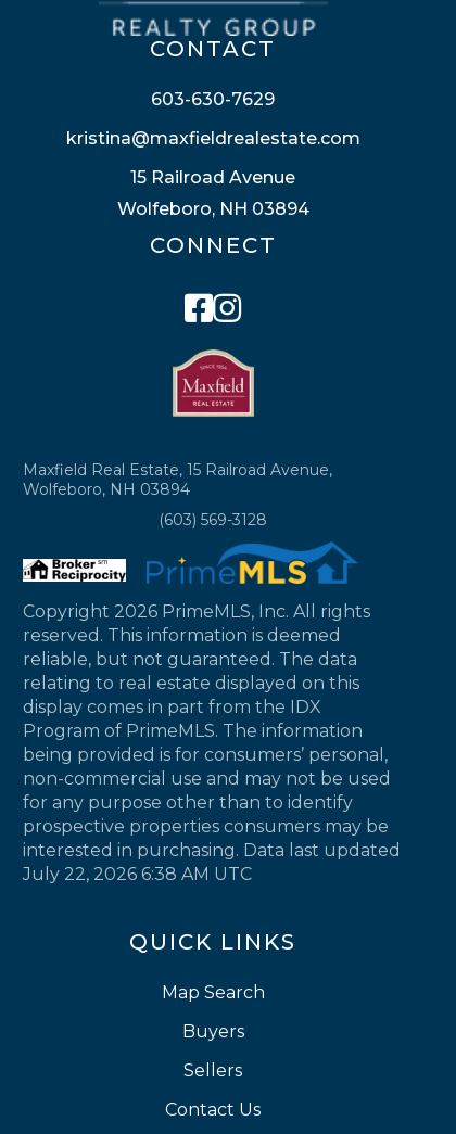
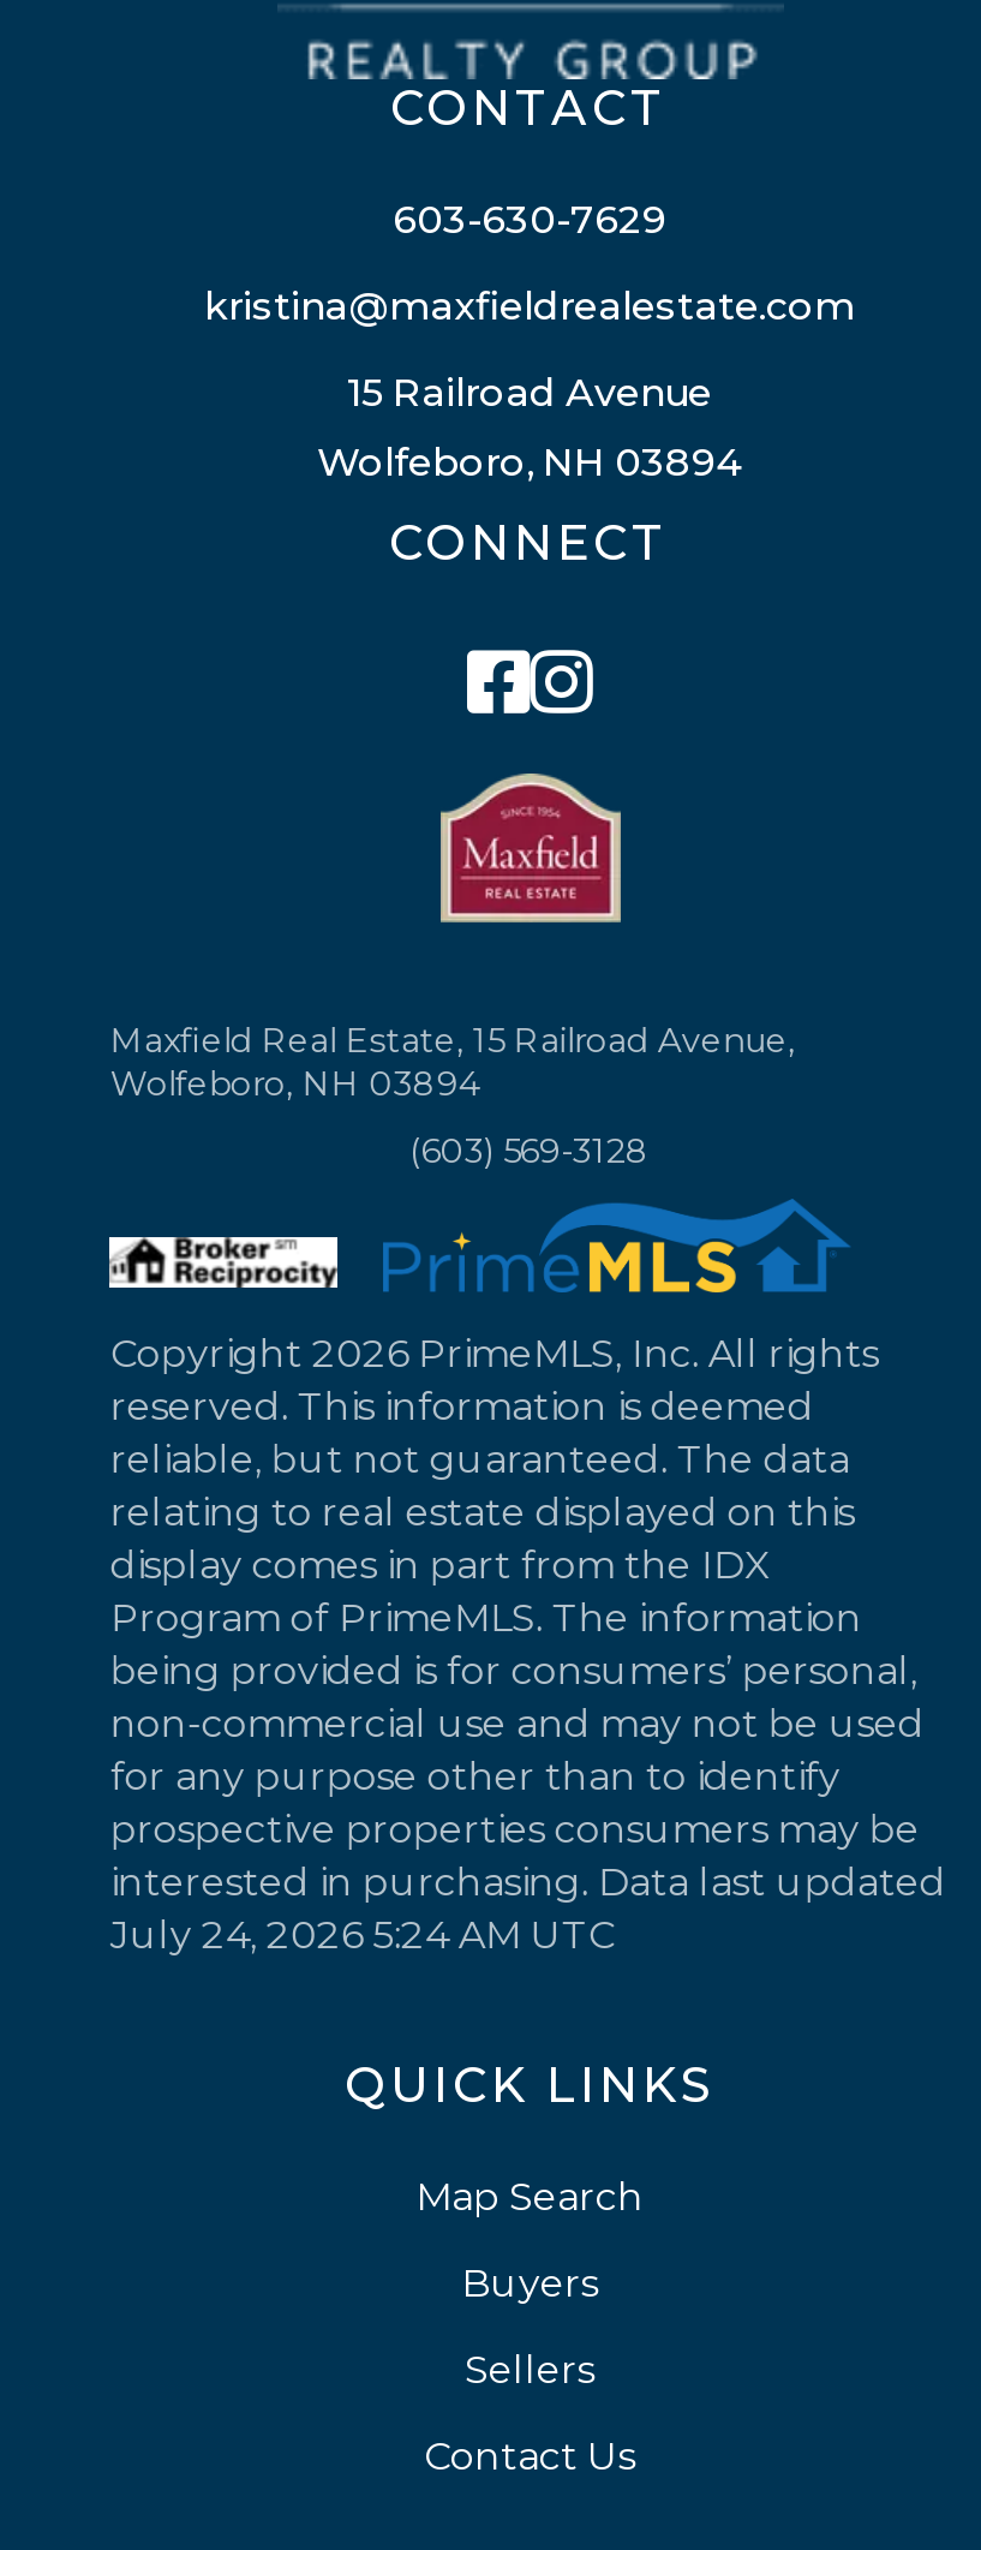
- July 22, 2026 6:38 AM UTC
+ July 24, 2026 5:24 AM UTC
